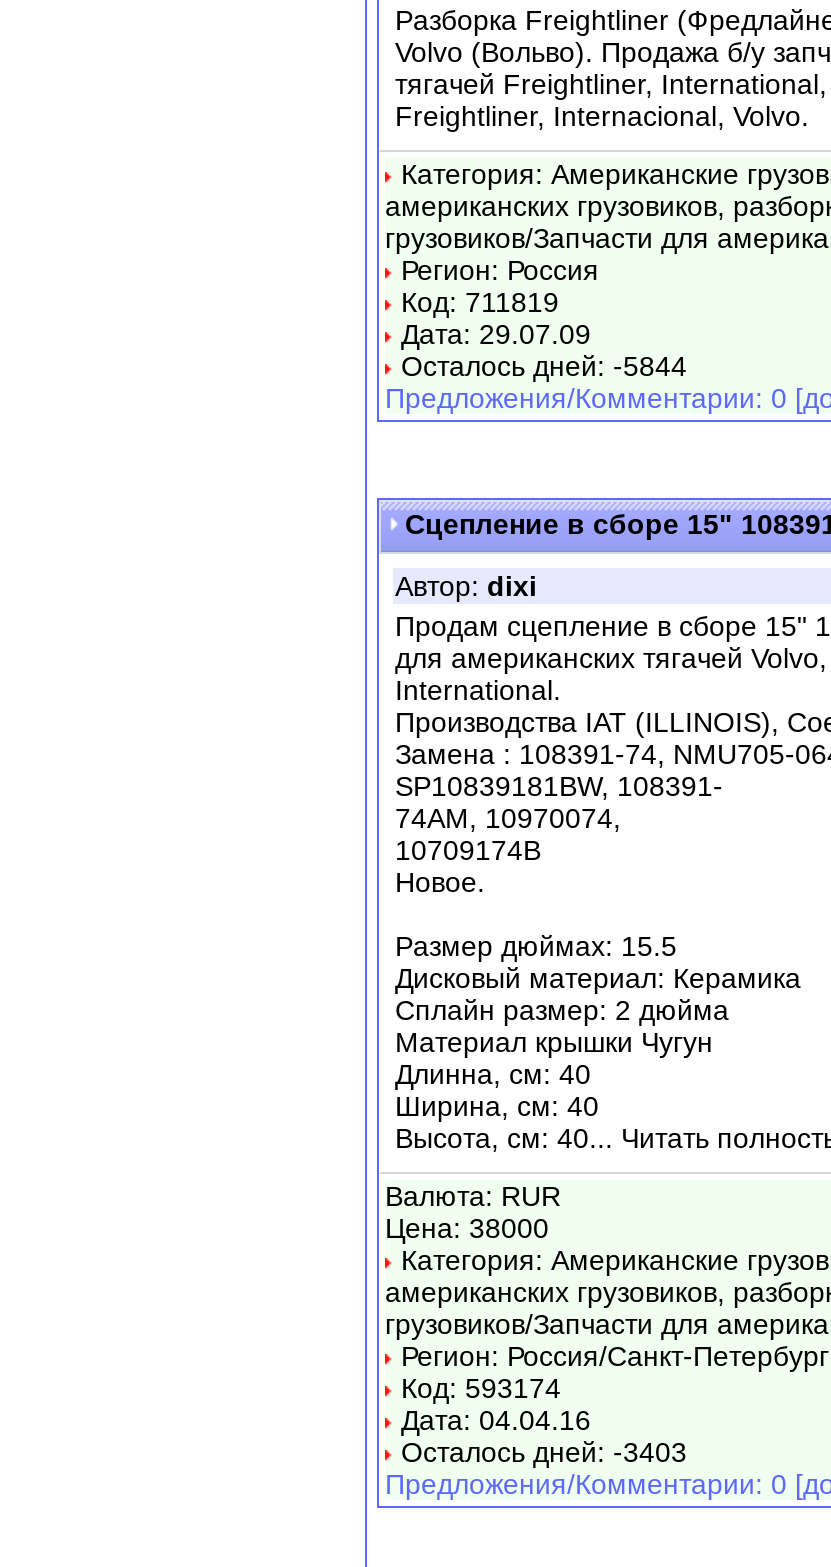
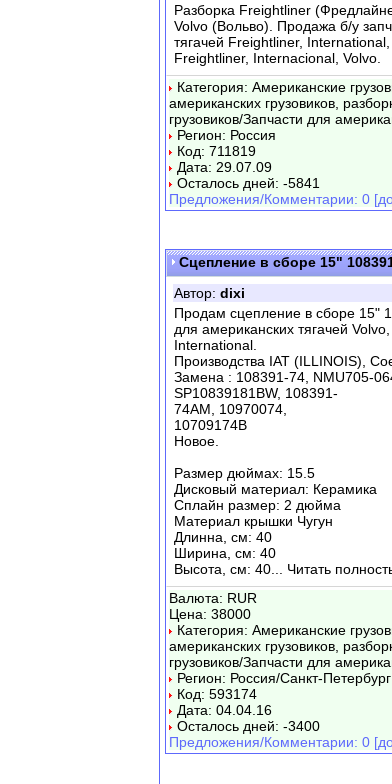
- Осталось дней: -5844
+ Осталось дней: -5841

- Осталось дней: -3403
+ Осталось дней: -3400
